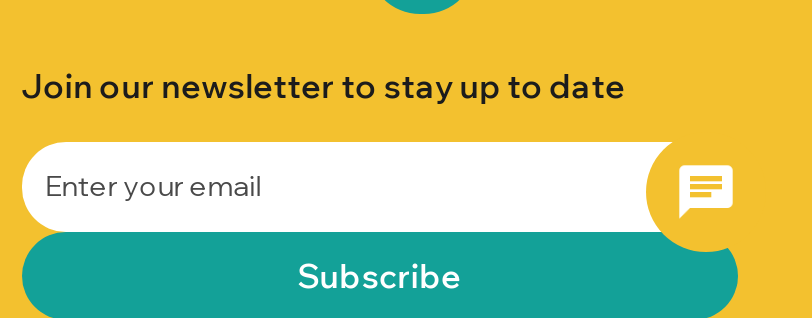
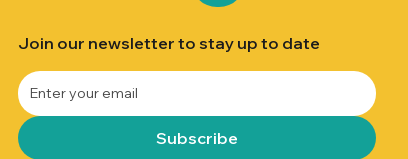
- [image]
+ [image]
